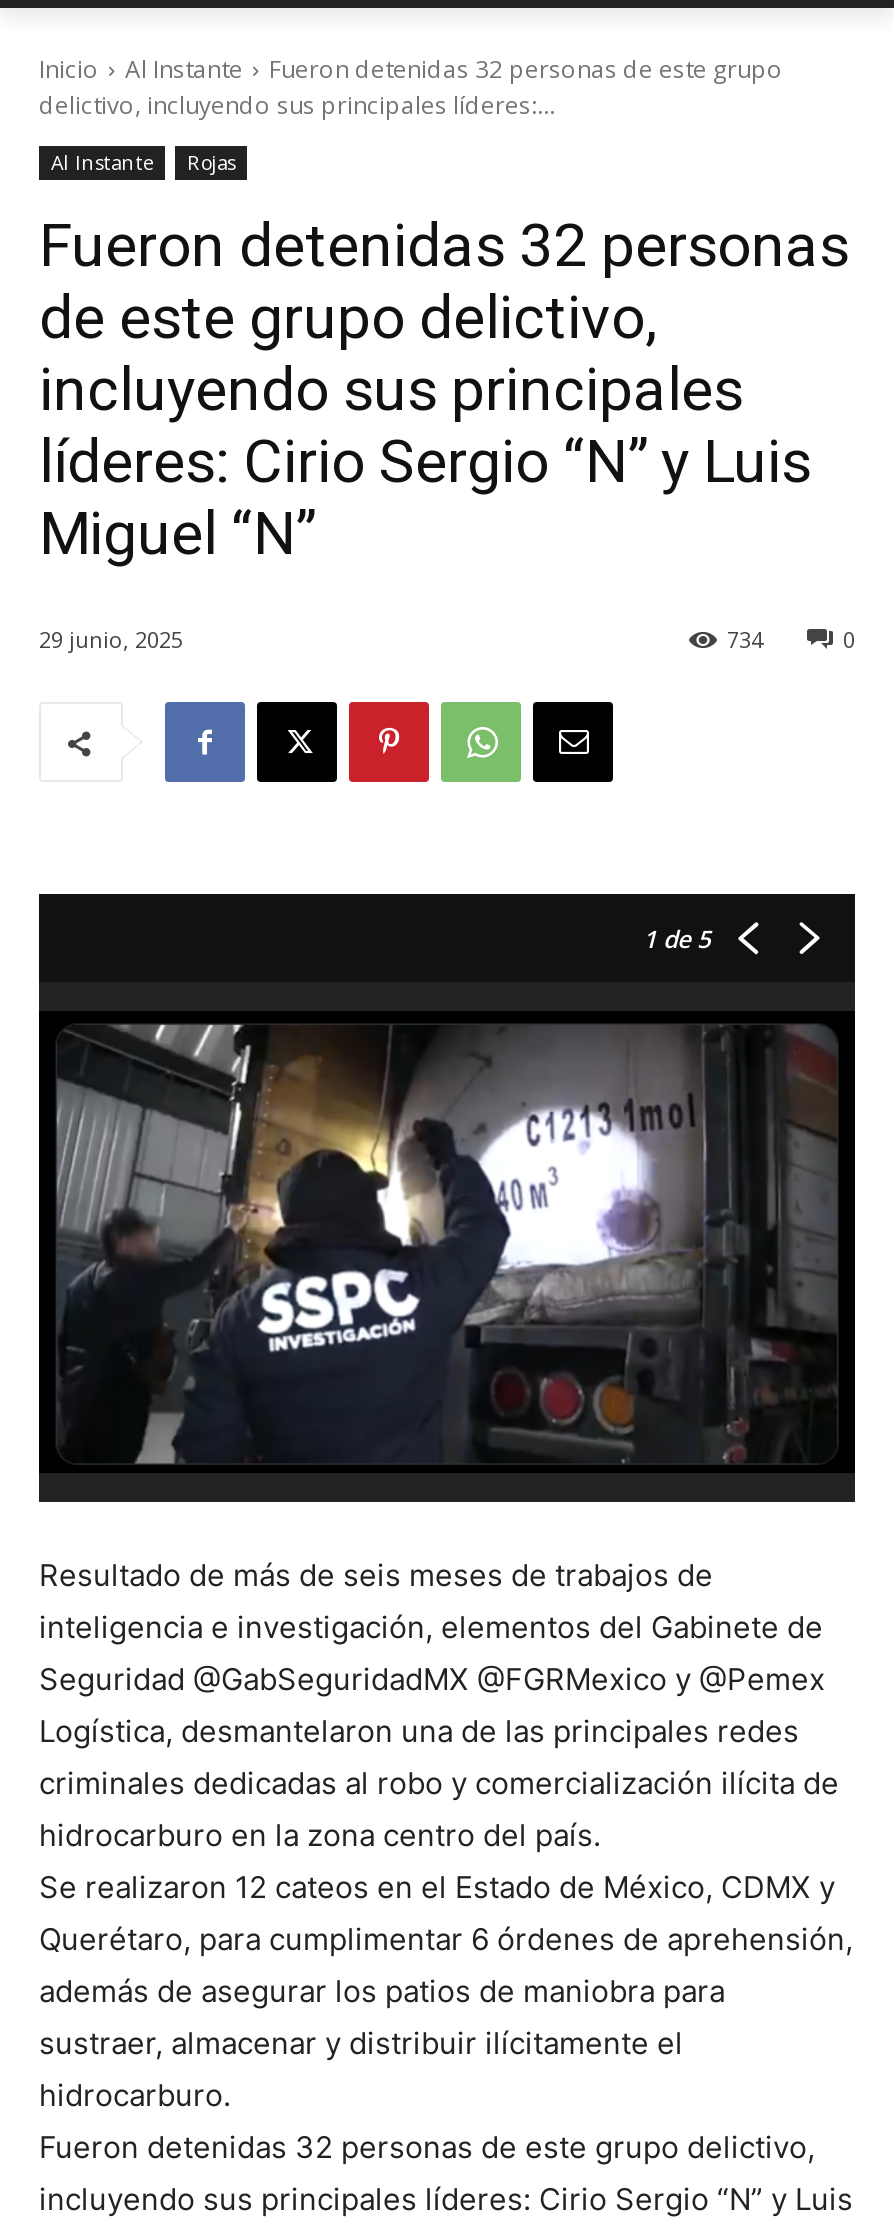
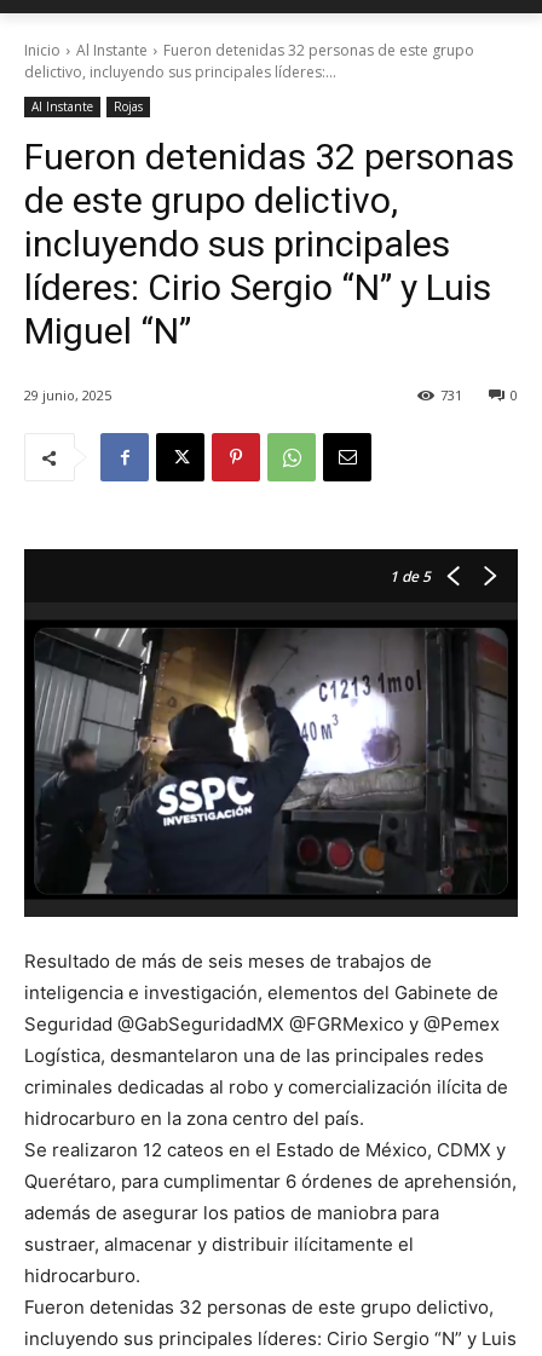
- 734
+ 731
